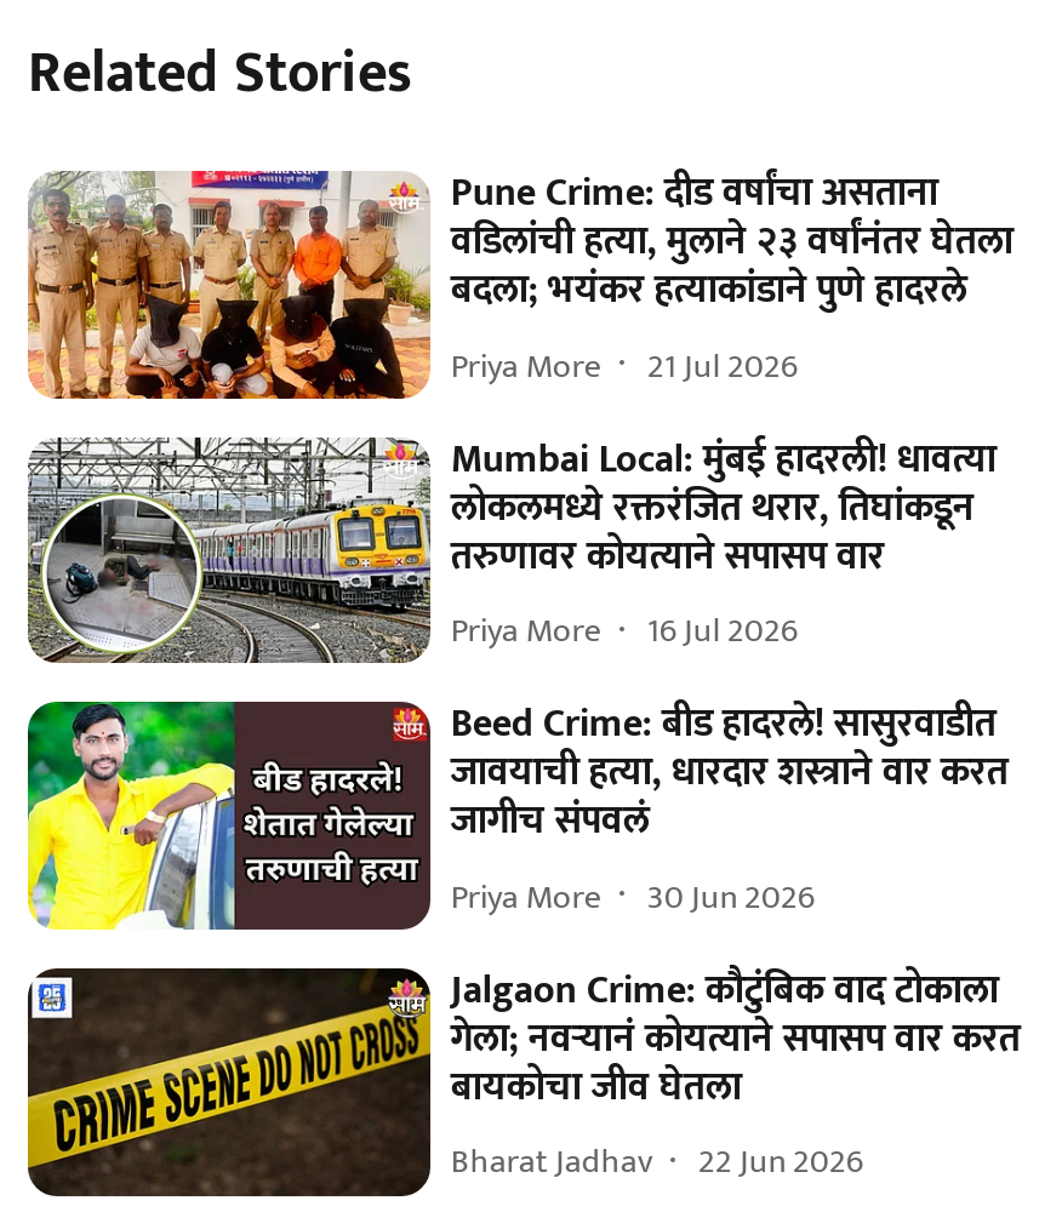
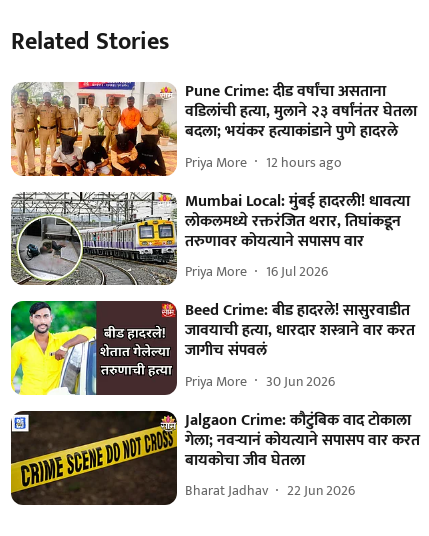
- Priya More 21 Jul 2026
+ Priya More 12 hours ago
